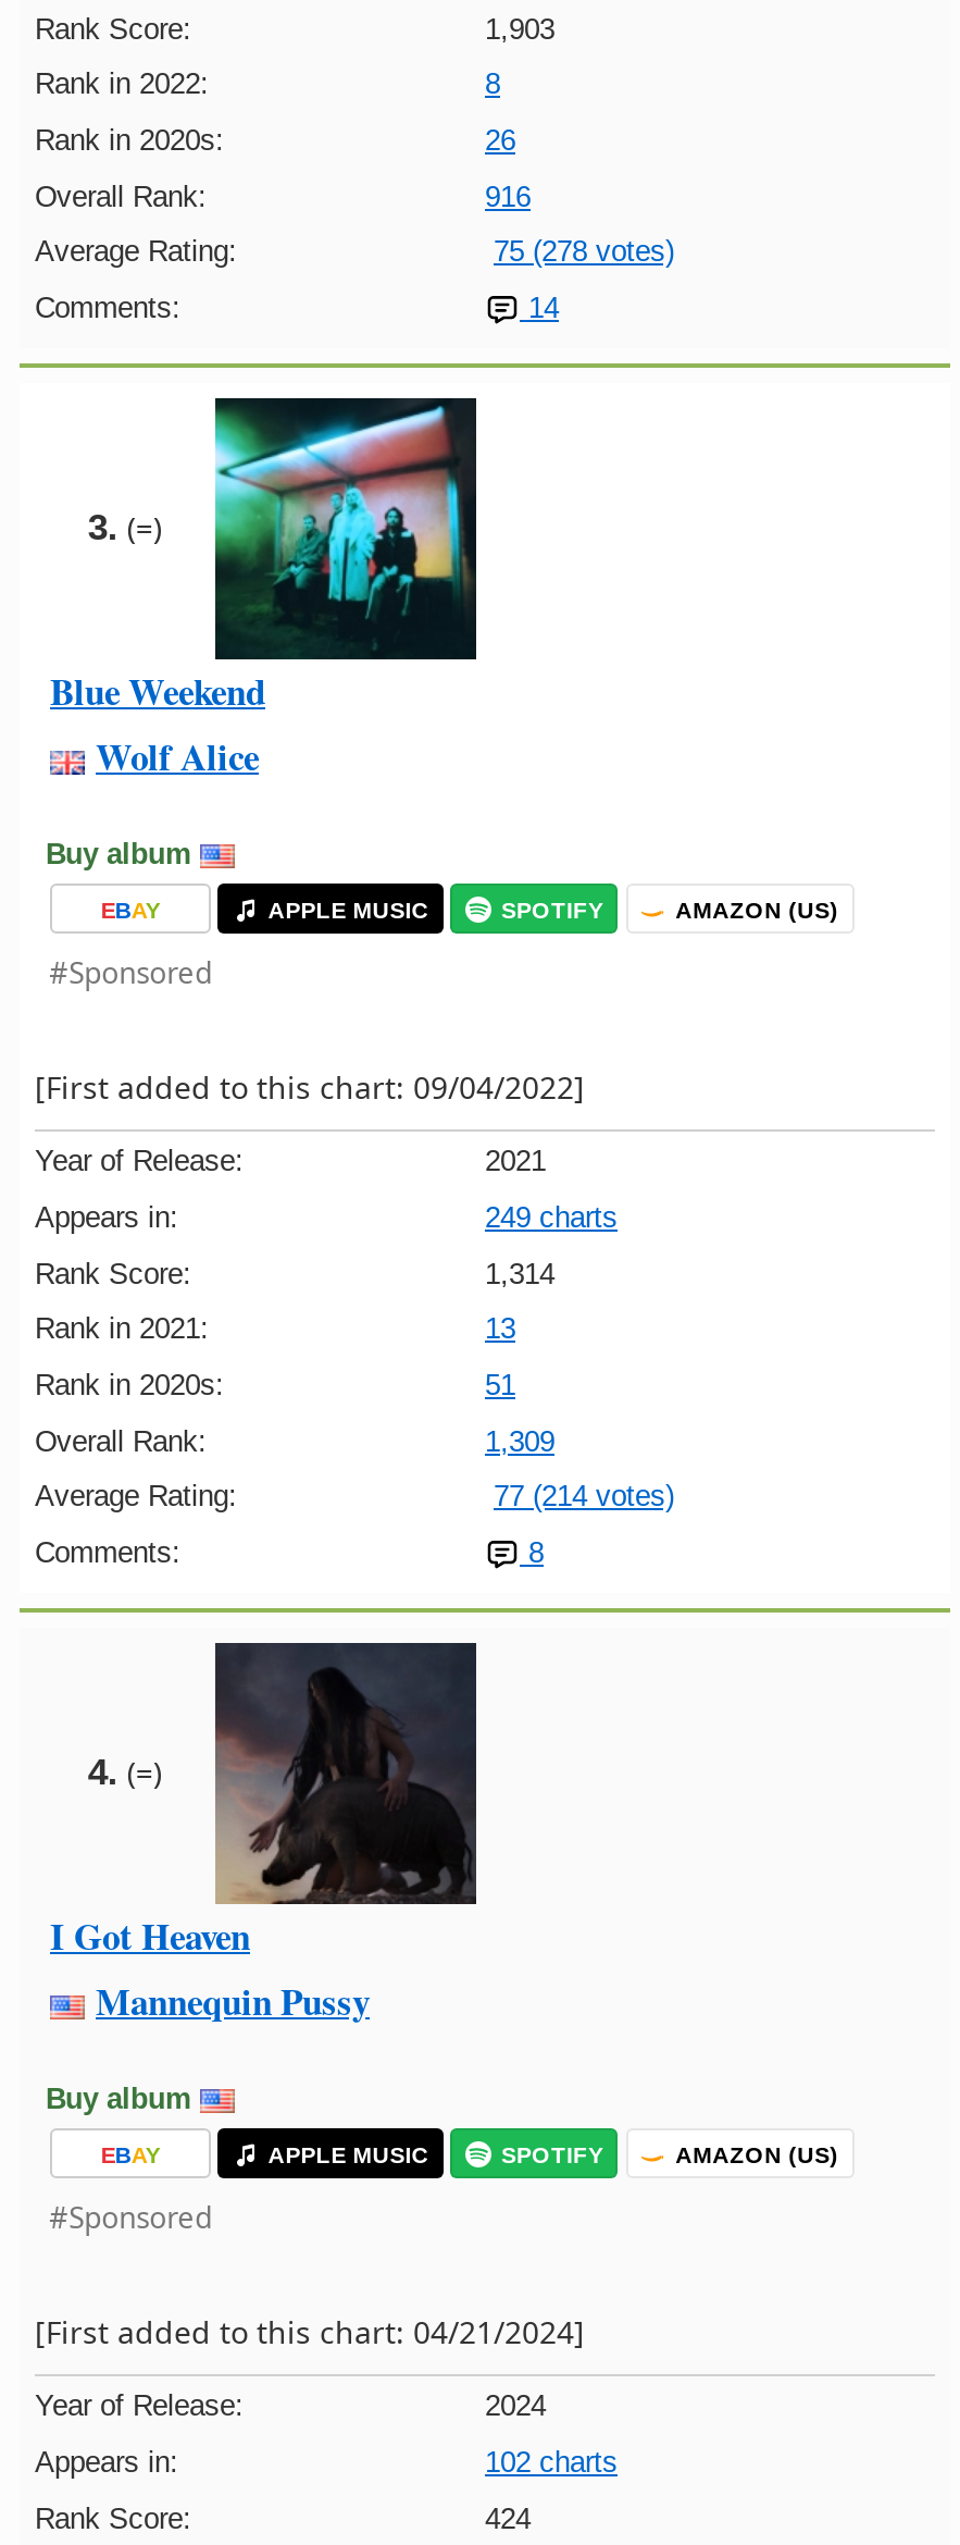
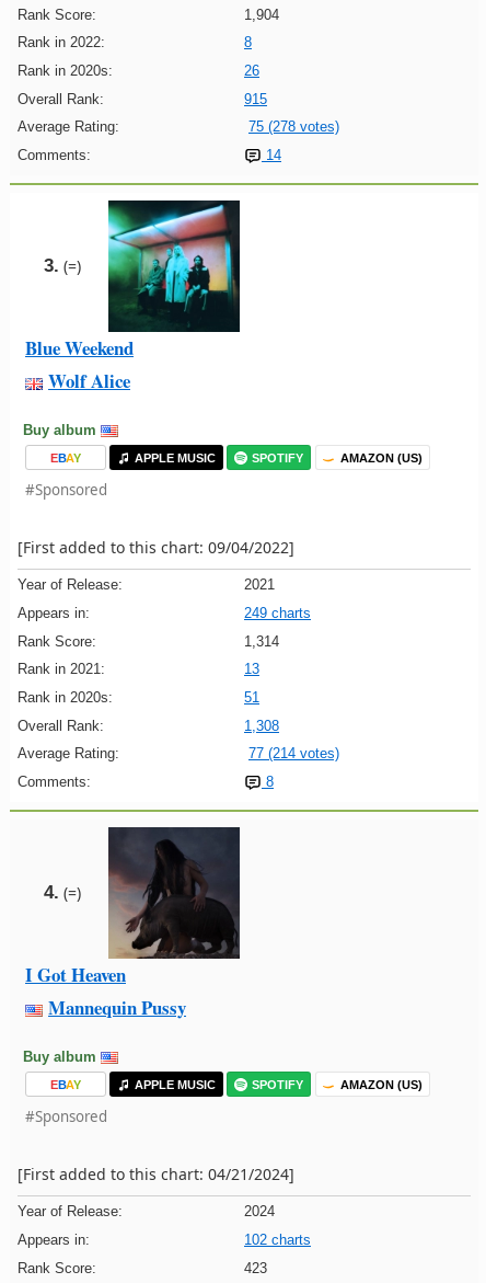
- 1,903
+ 1,904

- 916
+ 915

- 1,309
+ 1,308

- 424
+ 423
